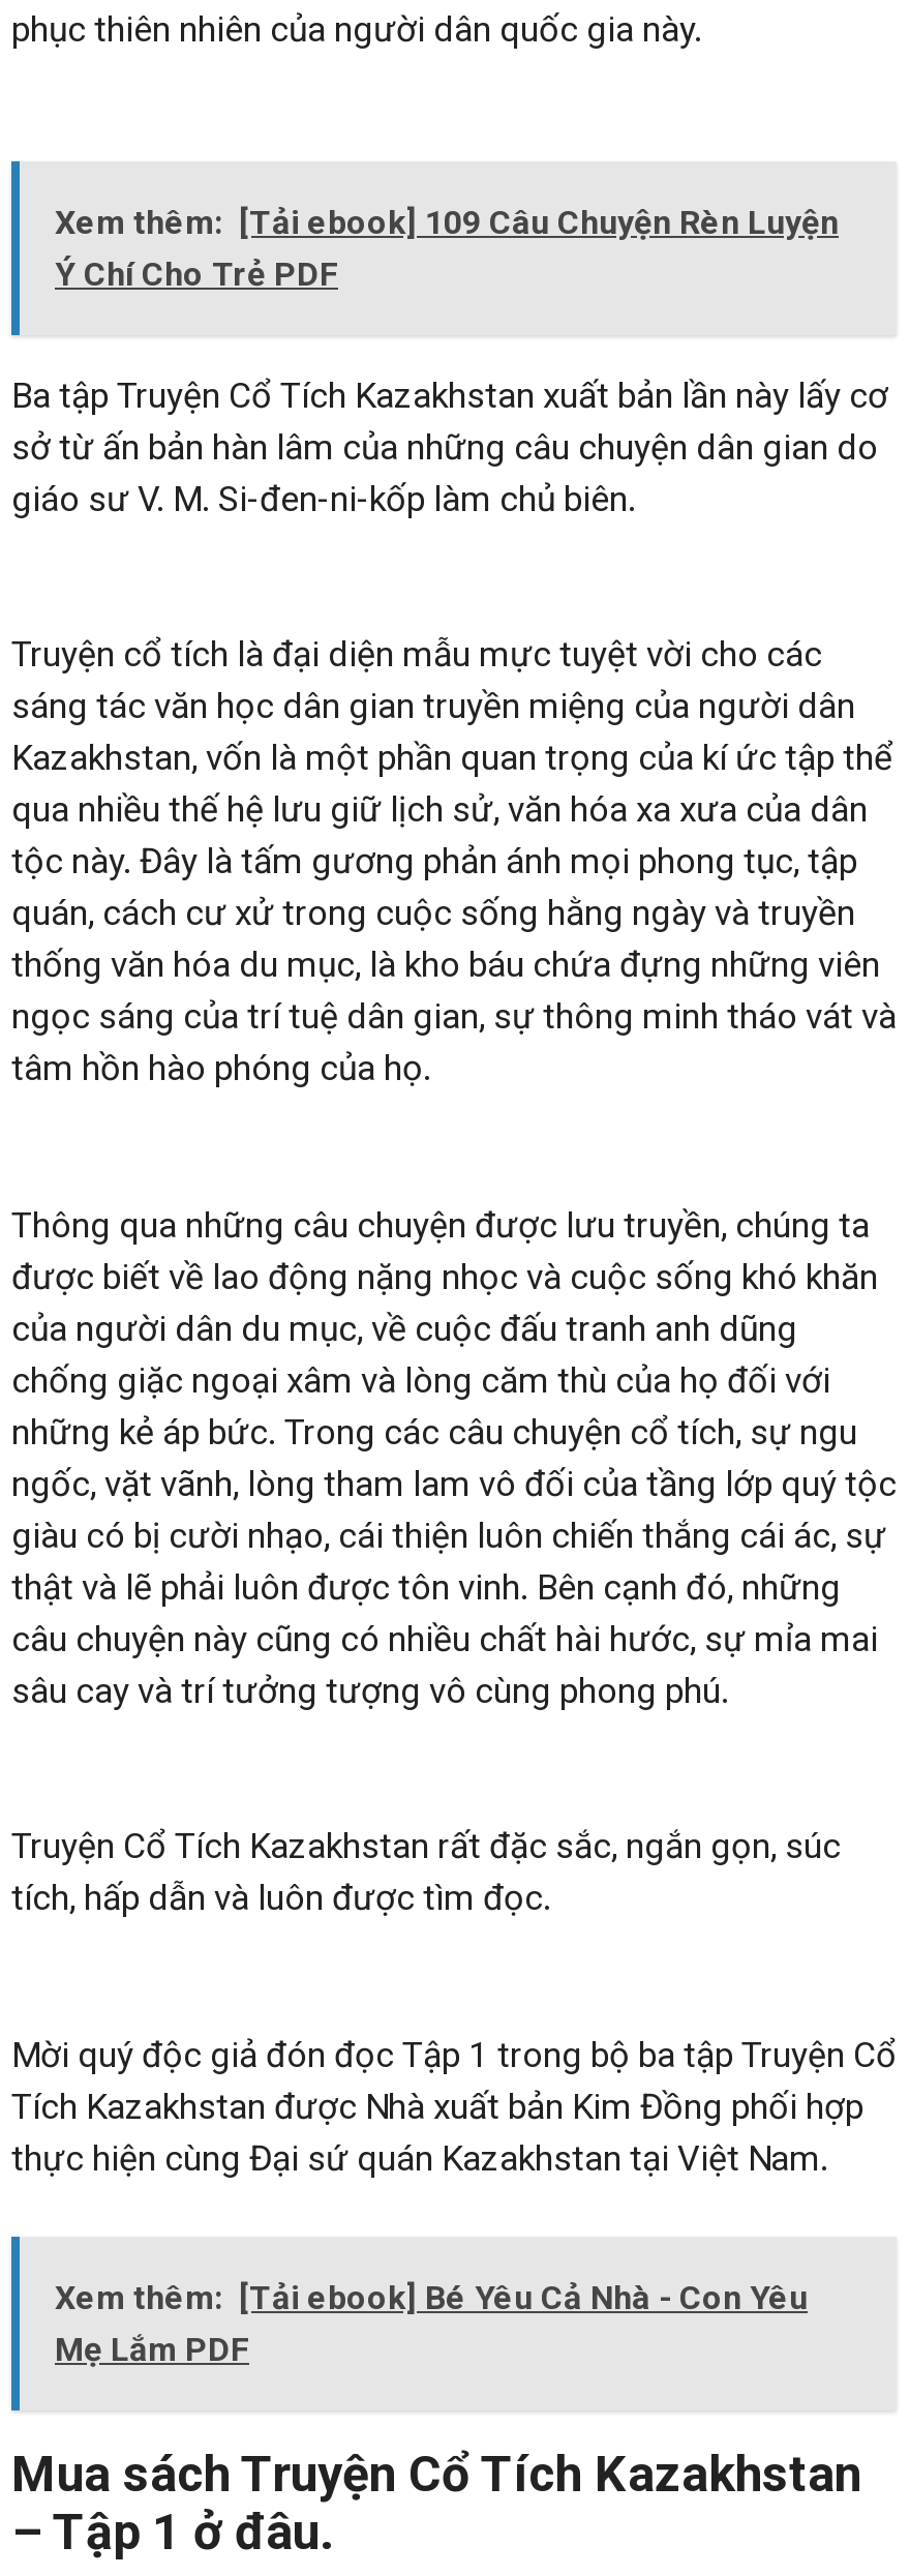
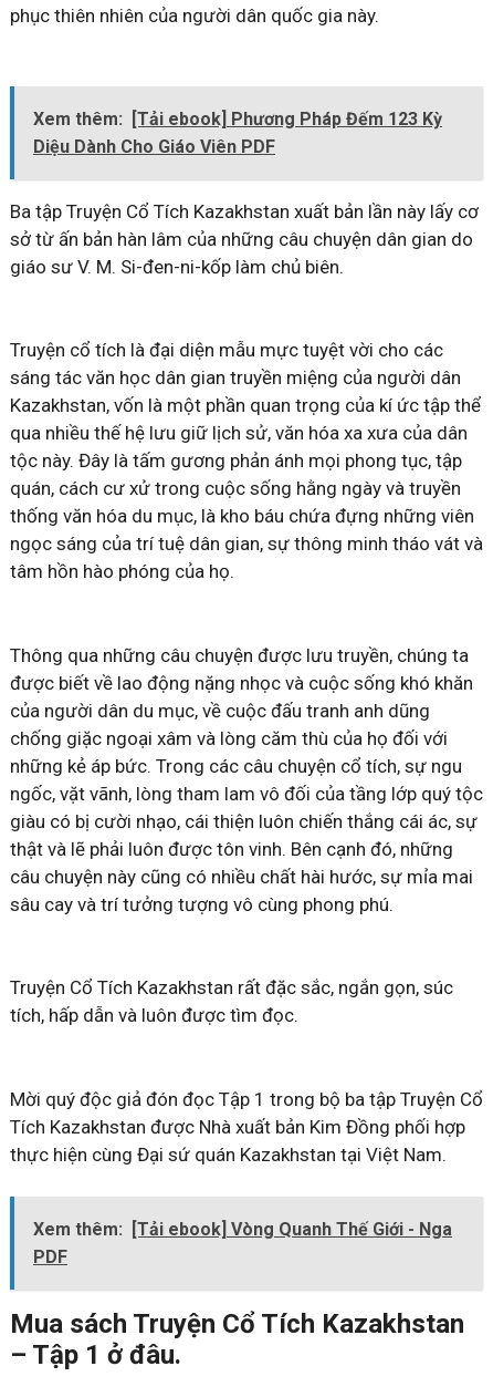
- Xem thêm: [Tải ebook] 109 Câu Chuyện Rèn Luyện
- Ý Chí Cho Trẻ PDF
+ Xem thêm: [Tải ebook] Phương Pháp Đếm 123 Kỳ
+ Diệu Dành Cho Giáo Viên PDF

- Xem thêm: [Tải ebook] Bé Yêu Cả Nhà - Con Yêu
- Mẹ Lắm PDF
+ Xem thêm: [Tải ebook] Vòng Quanh Thế Giới - Nga
+ PDF
